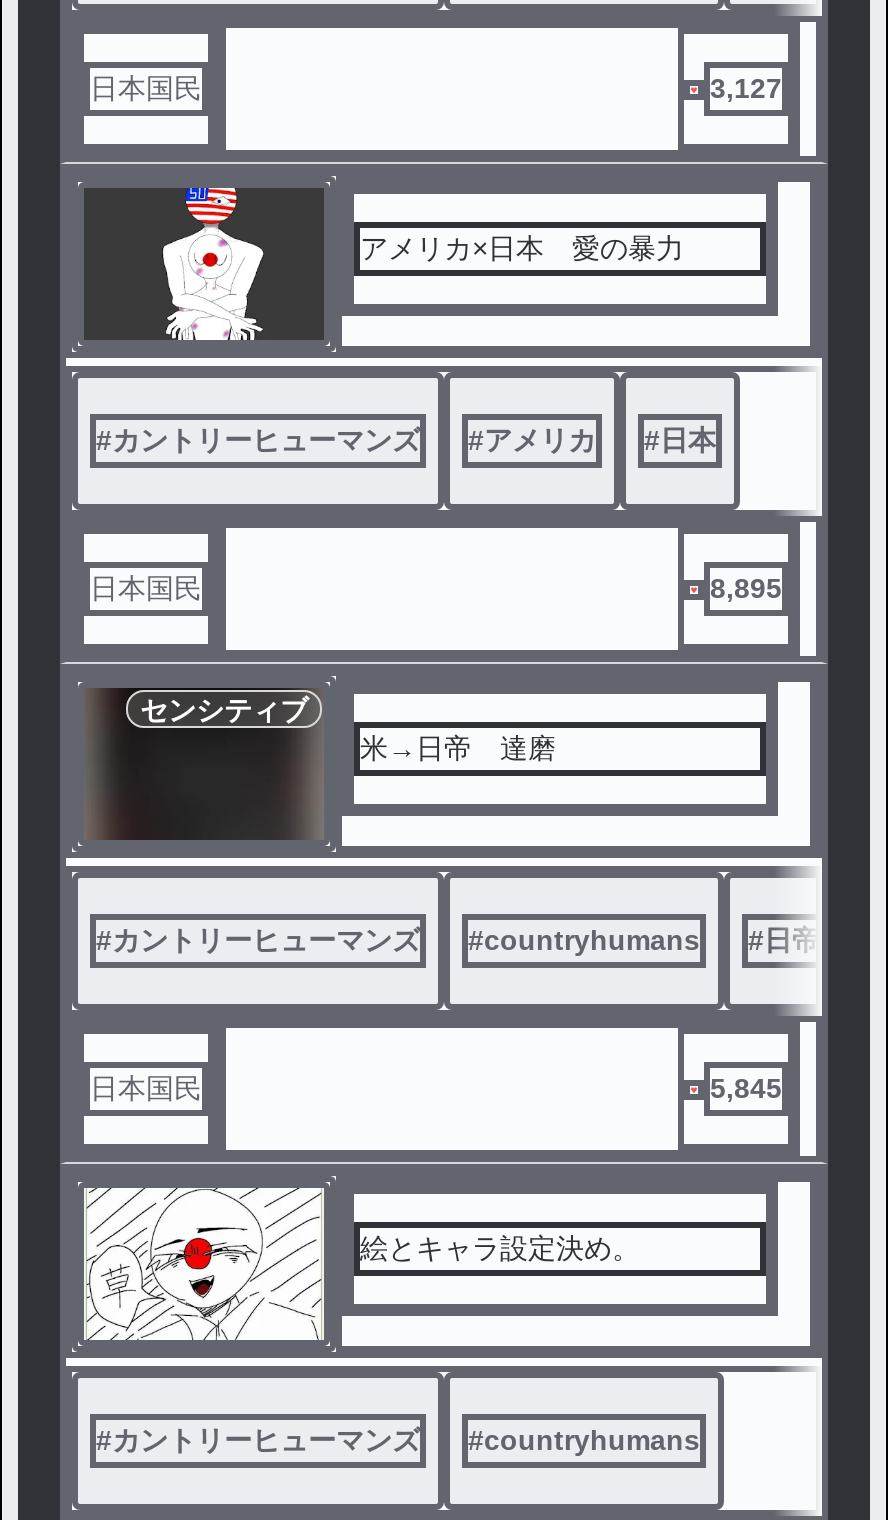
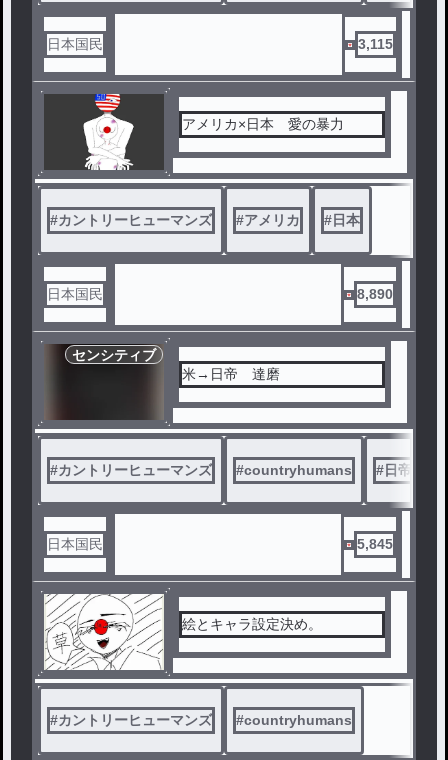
- 3,127
+ 3,115

- 8,895
+ 8,890
